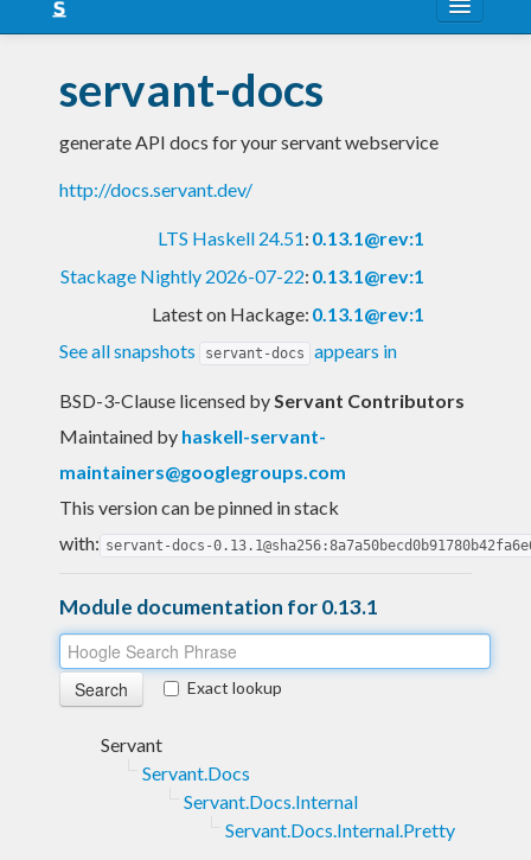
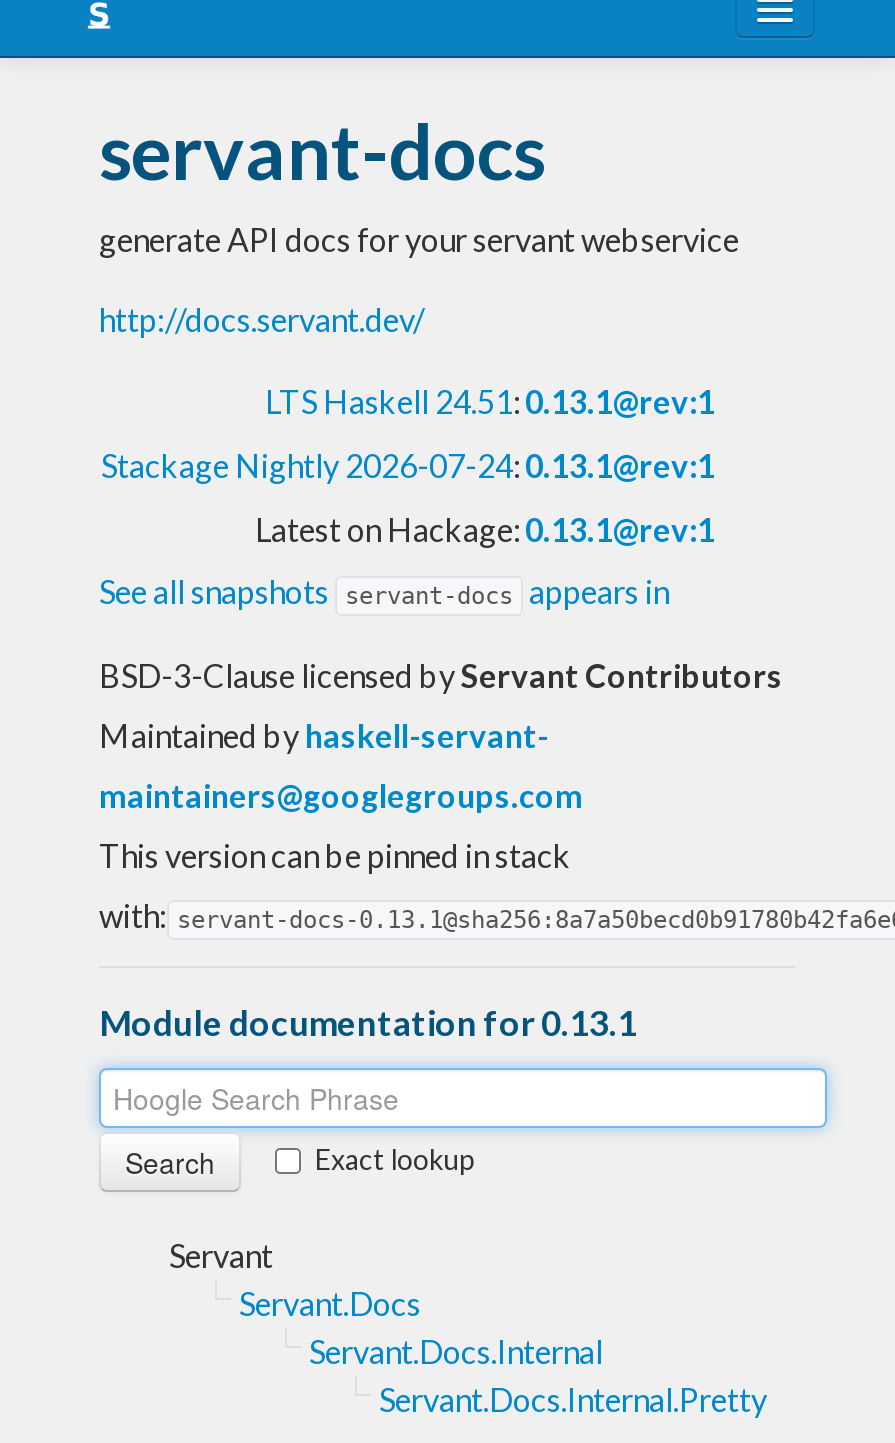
- Stackage Nightly 2026-07-22: 0.13.1@rev:1
+ Stackage Nightly 2026-07-24: 0.13.1@rev:1
